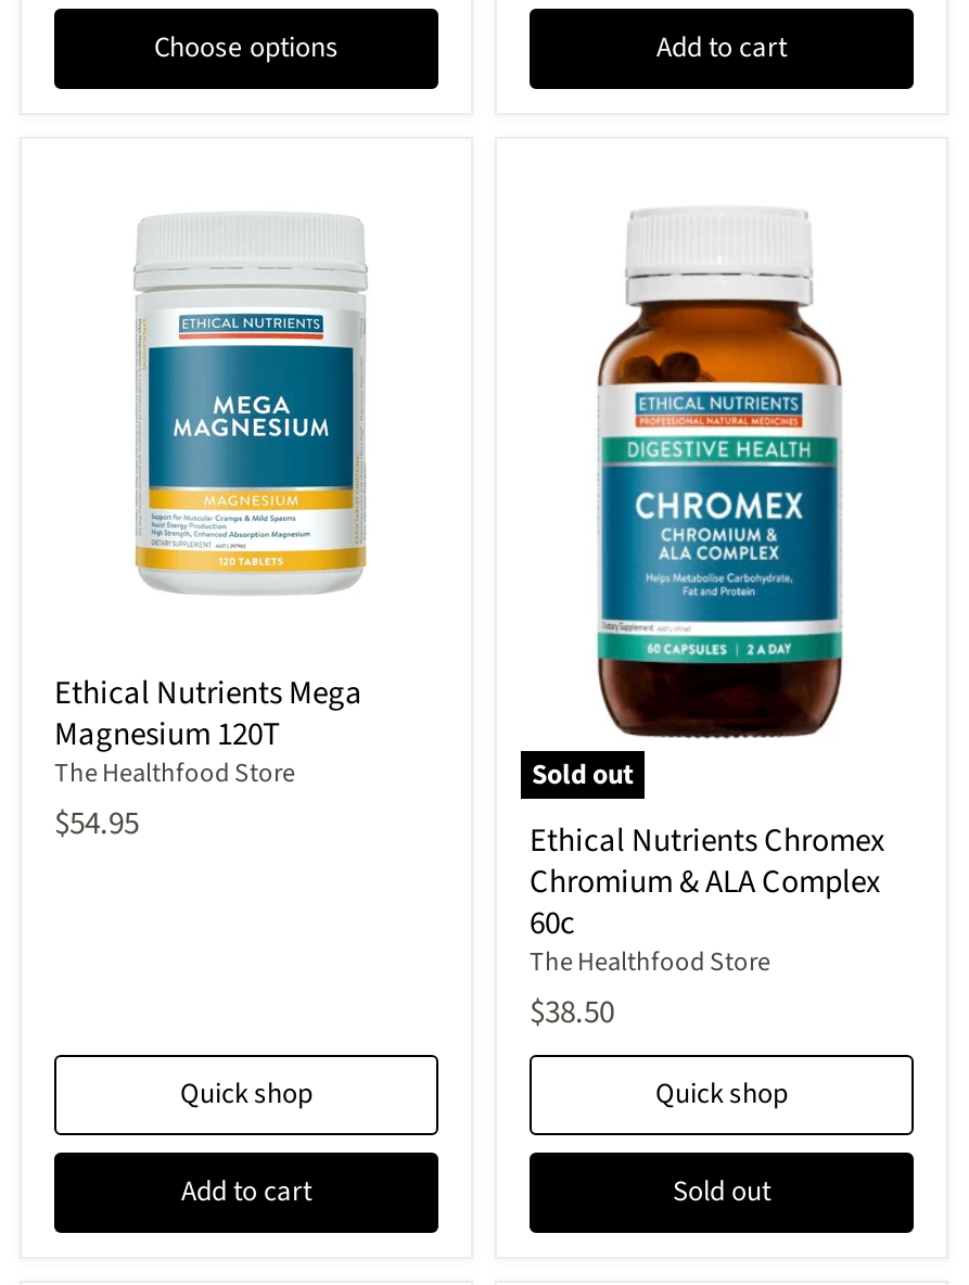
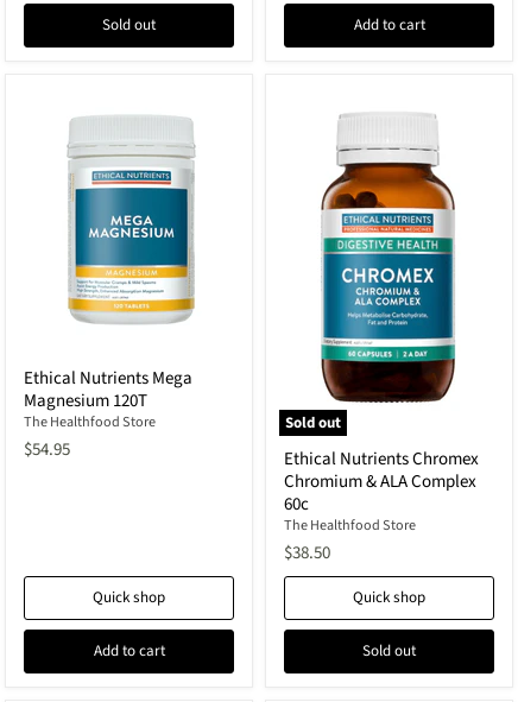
- Choose options
+ Sold out
